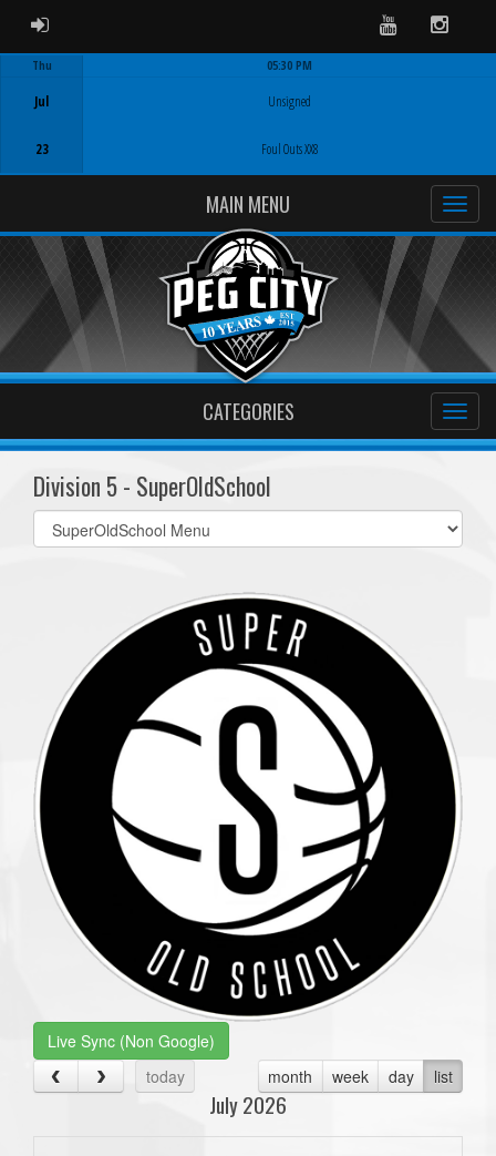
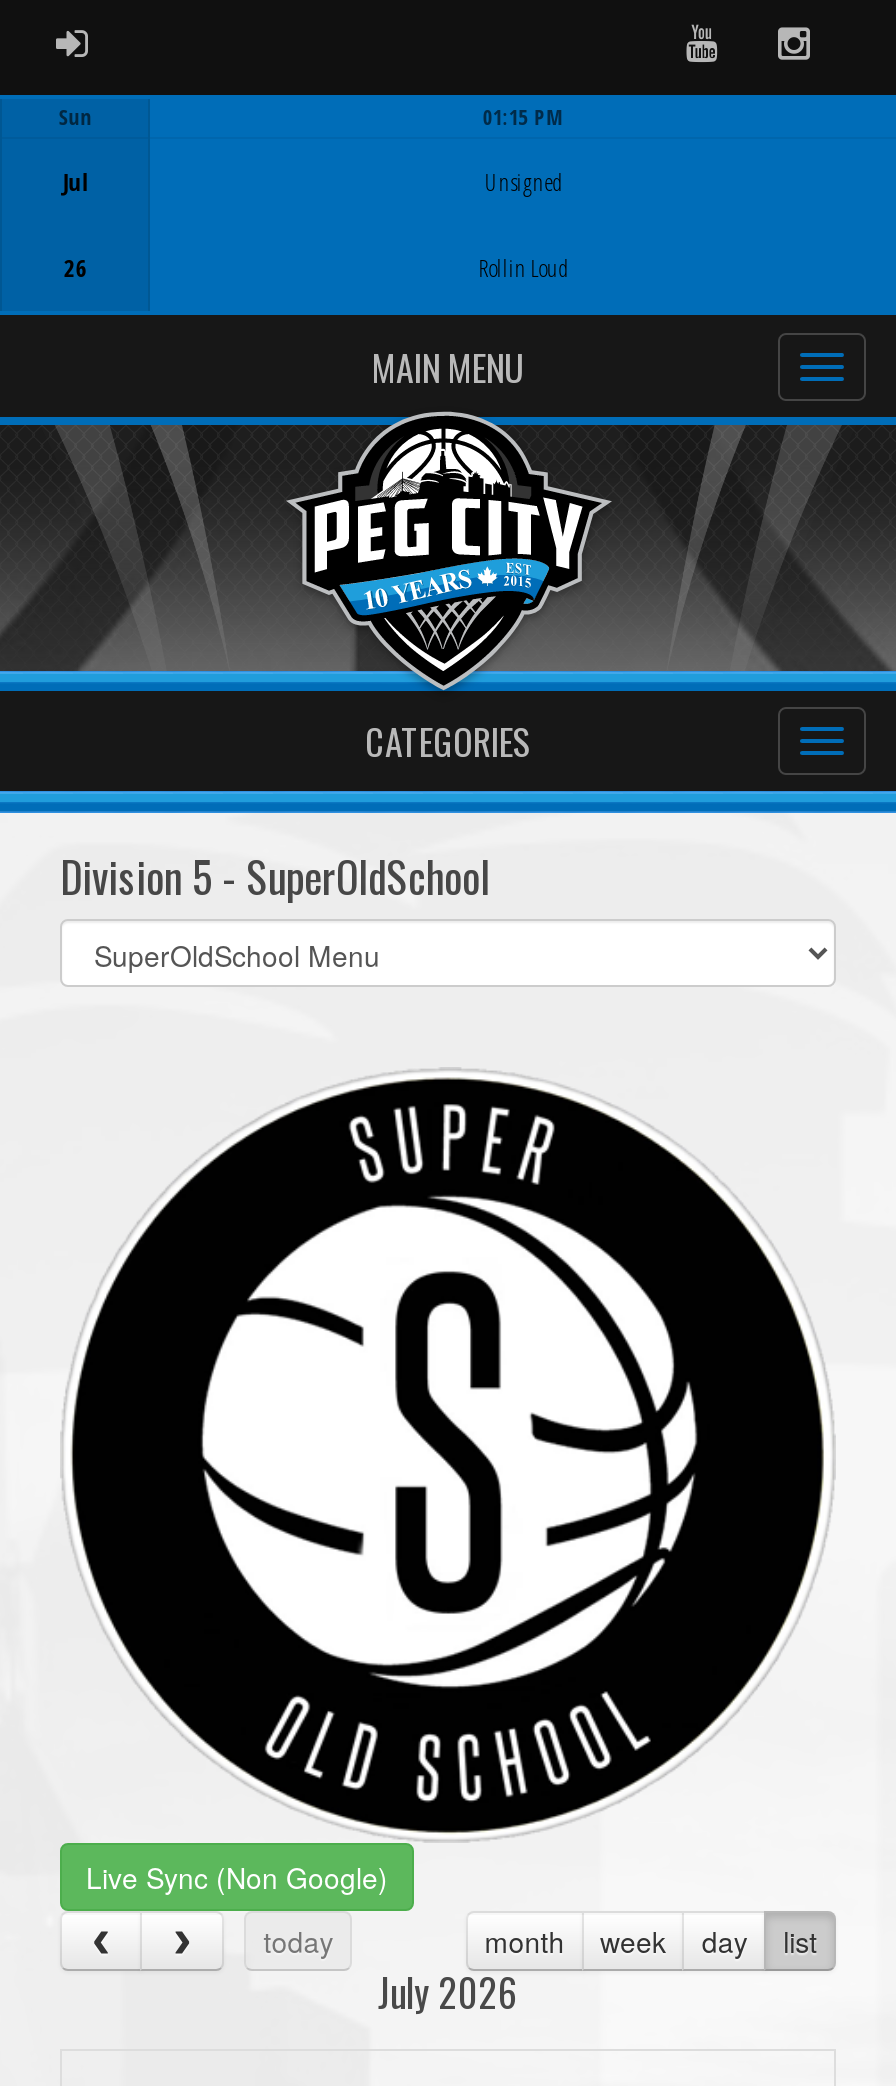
- Thu
+ Sun

- 05:30 PM
+ 01:15 PM

- 23
+ 26

- Foul Outs XX8
+ Rollin Loud
